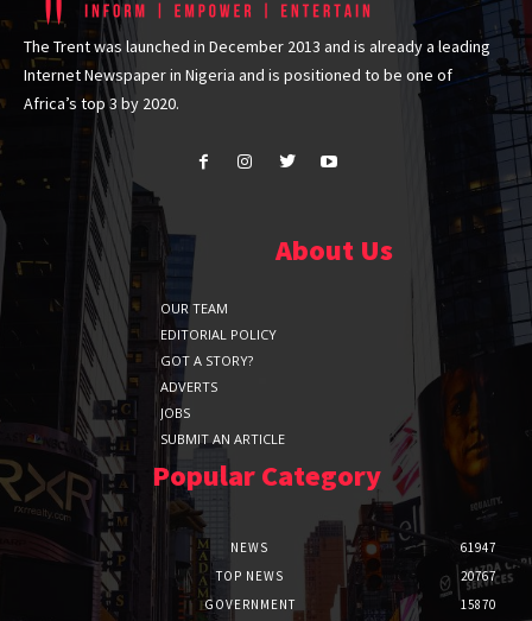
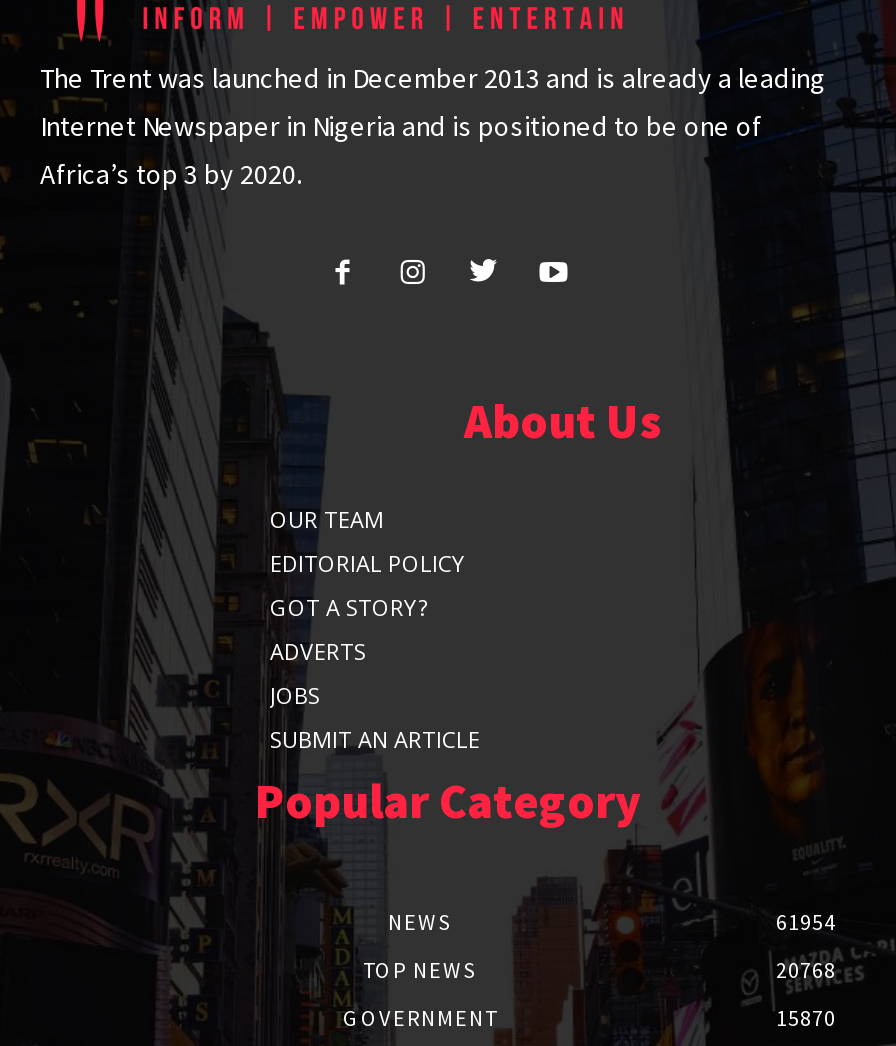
- 61947
+ 61954

- 20767
+ 20768
